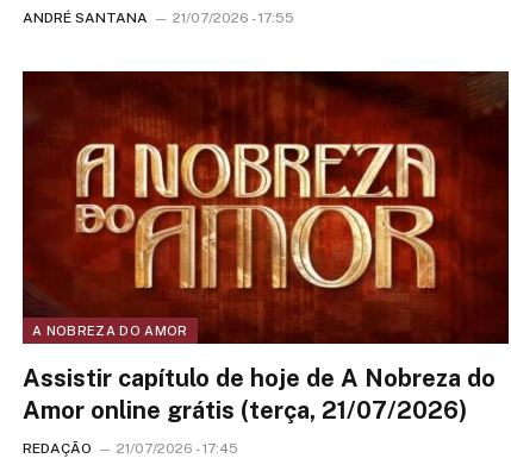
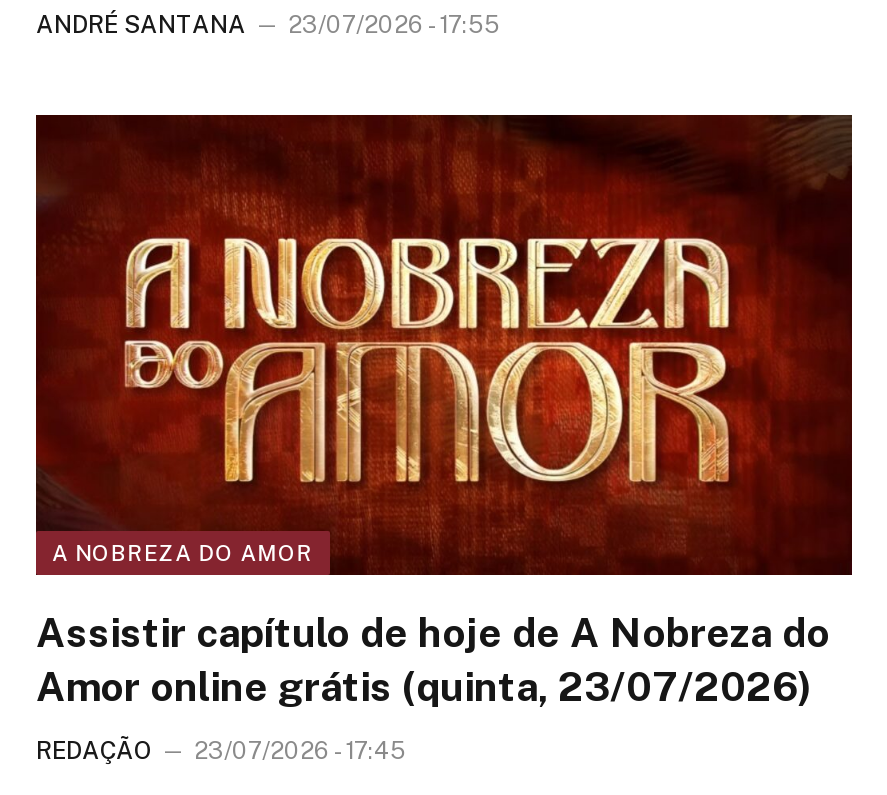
- ANDRÉ SANTANA 21/07/2026 - 17:55
+ ANDRÉ SANTANA 23/07/2026 - 17:55

- Amor online grátis (terça, 21/07/2026)
+ Amor online grátis (quinta, 23/07/2026)

- REDAÇÃO 21/07/2026 - 17:45
+ REDAÇÃO 23/07/2026 - 17:45
